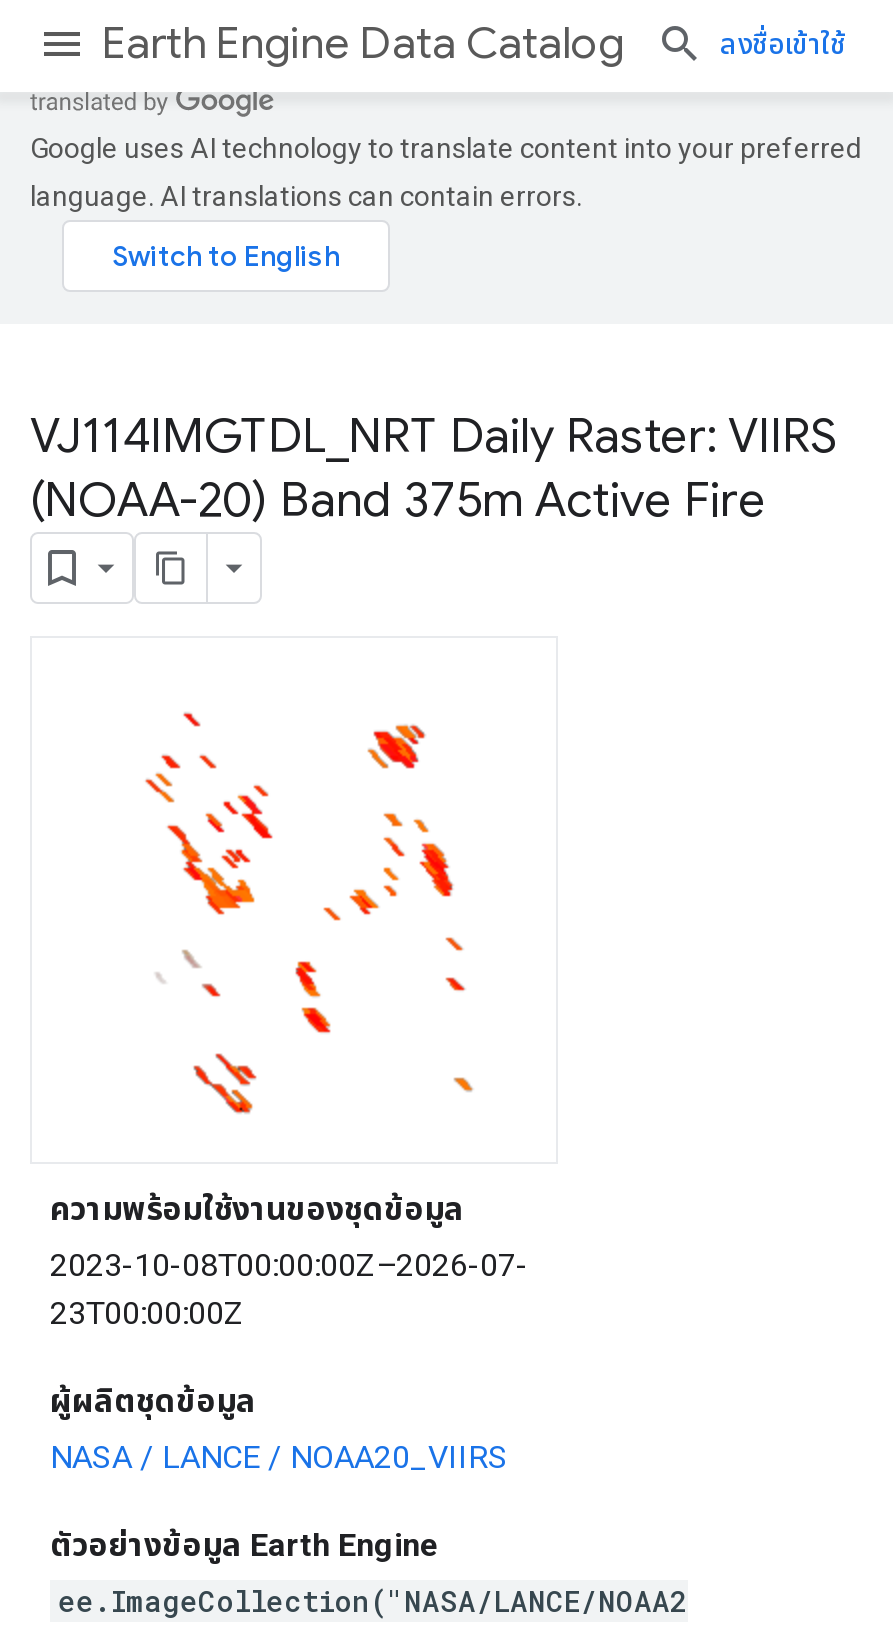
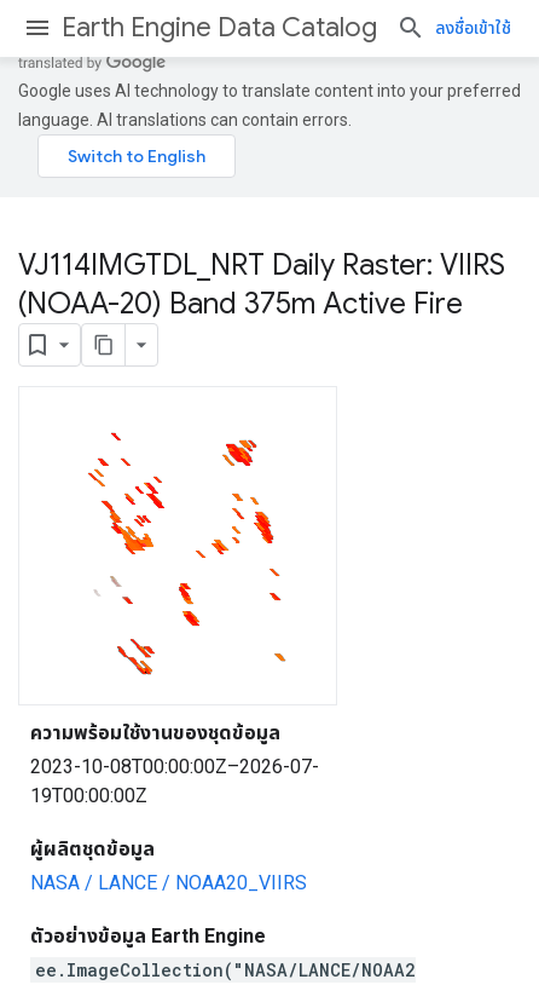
- 23T00:00:00Z
+ 19T00:00:00Z
